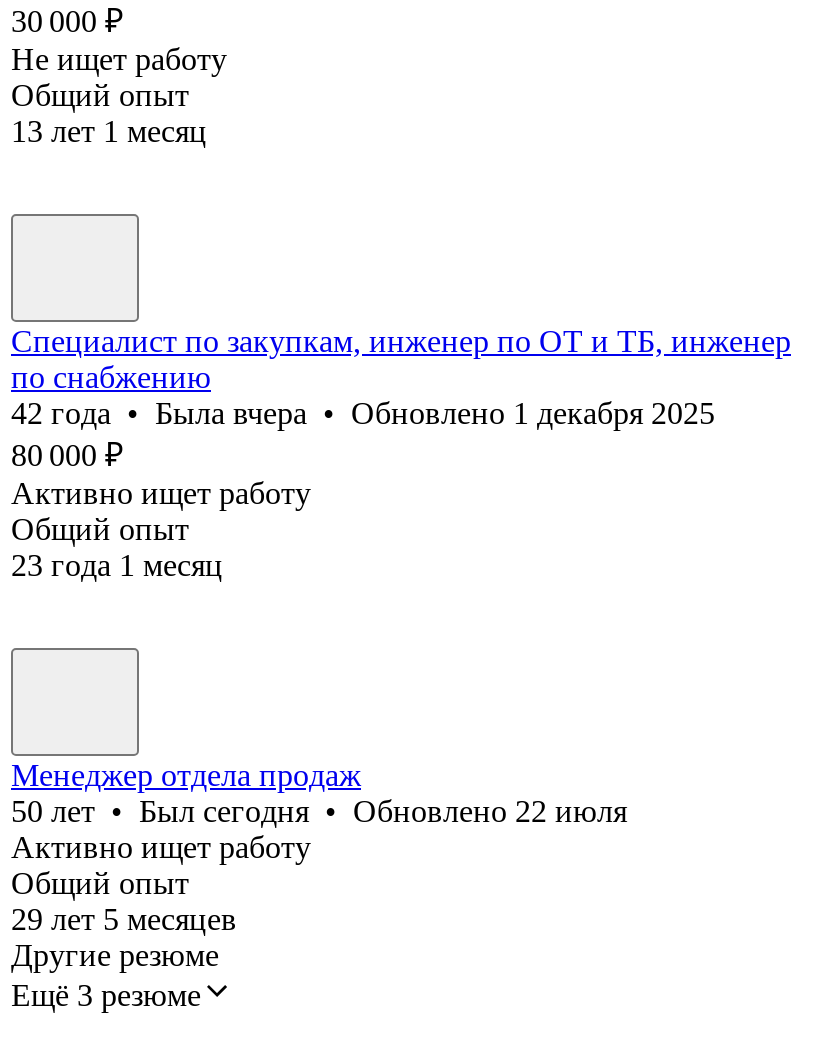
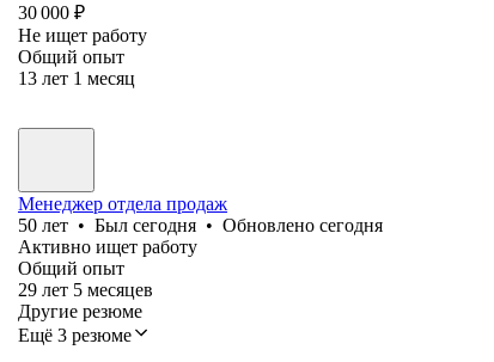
- Специалист по закупкам, инженер по ОТ и ТБ, инженер
- по снабжению
- 42 года • Была вчера • Обновлено 1 декабря 2025
- 80 000 ₽
- Активно ищет работу
- Общий опыт
- 23 года 1 месяц

- 50 лет • Был сегодня • Обновлено 22 июля
+ 50 лет • Был сегодня • Обновлено сегодня
